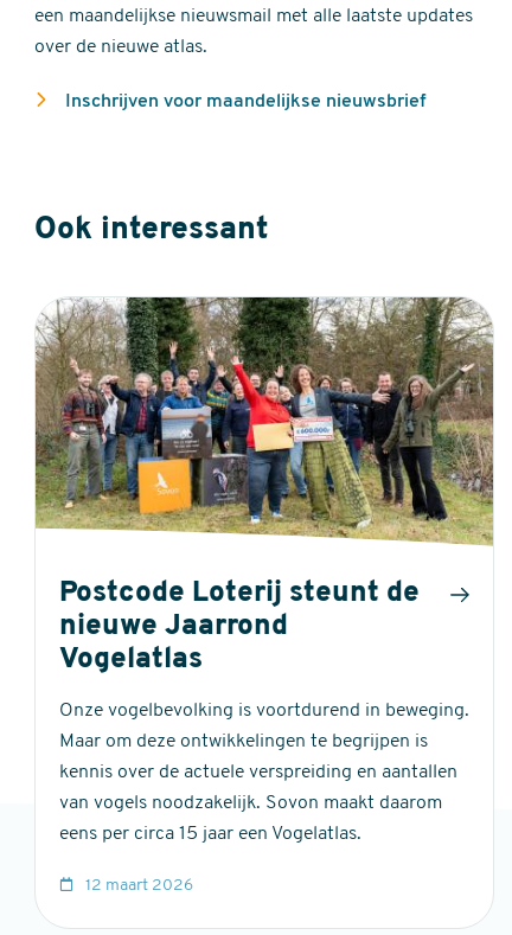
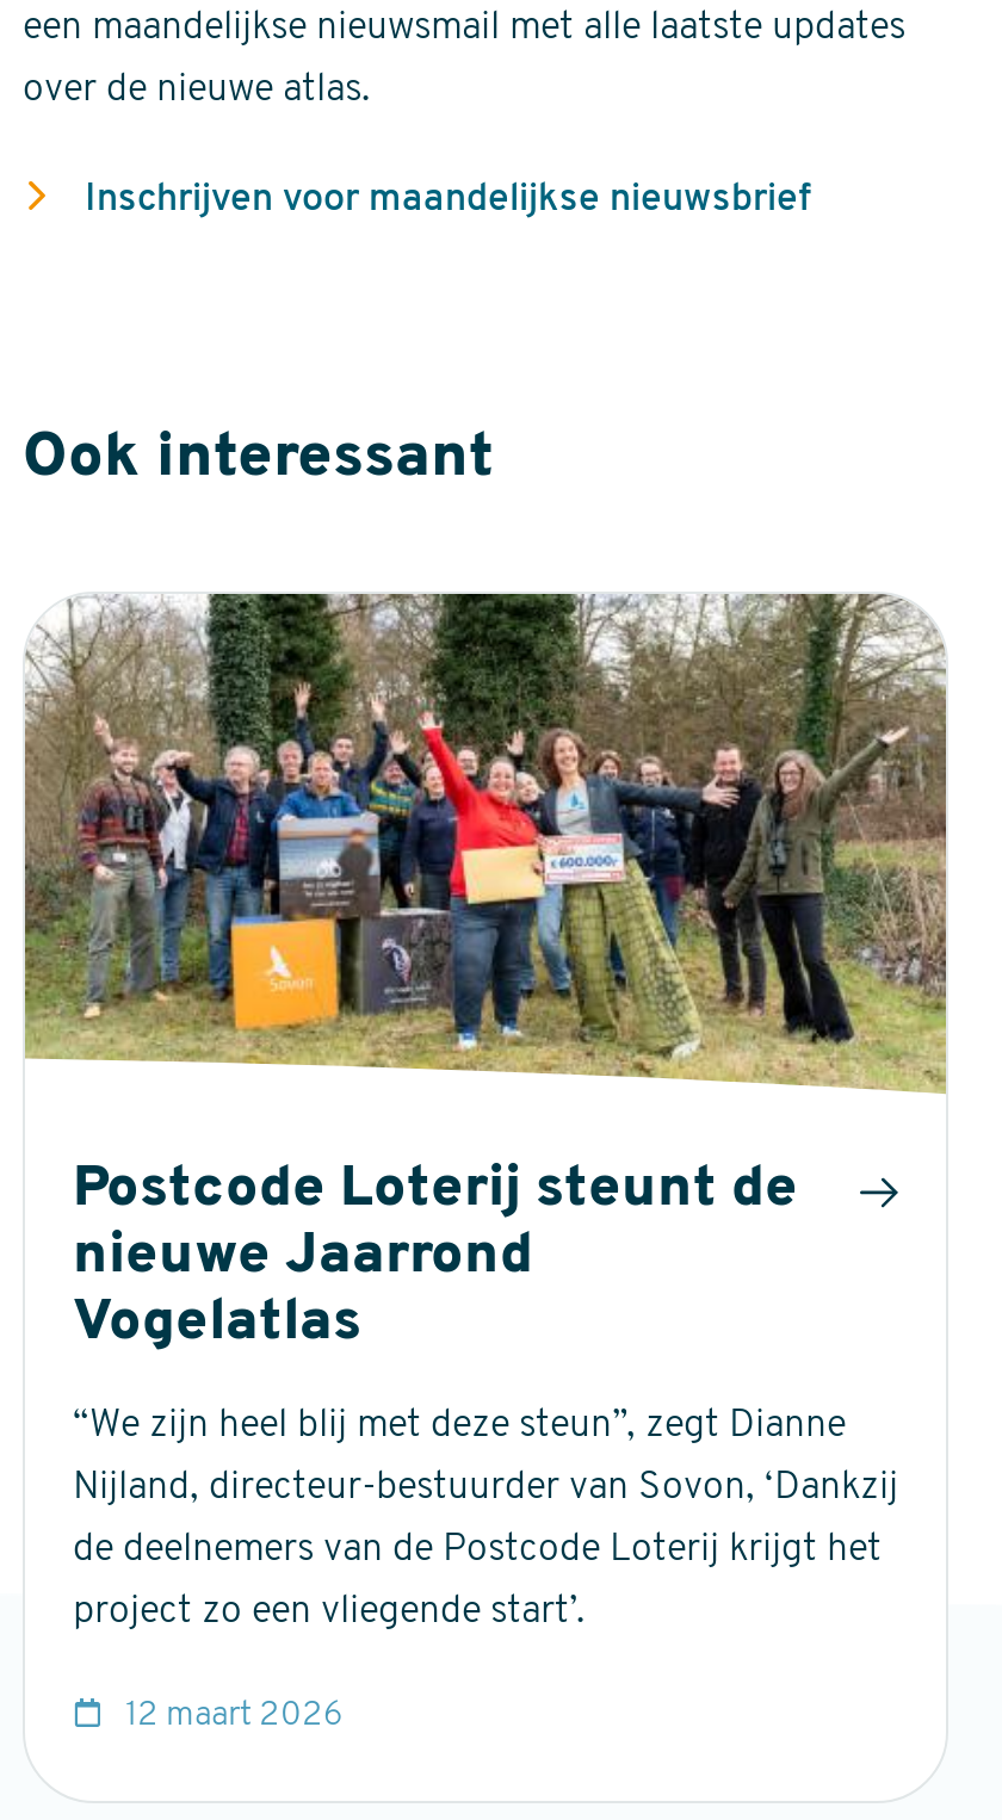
- Onze vogelbevolking is voortdurend in beweging.
- Maar om deze ontwikkelingen te begrijpen is
- kennis over de actuele verspreiding en aantallen
- van vogels noodzakelijk. Sovon maakt daarom
- eens per circa 15 jaar een Vogelatlas.
+ “We zijn heel blij met deze steun”, zegt Dianne
+ Nijland, directeur-bestuurder van Sovon, ‘Dankzij
+ de deelnemers van de Postcode Loterij krijgt het
+ project zo een vliegende start’.
